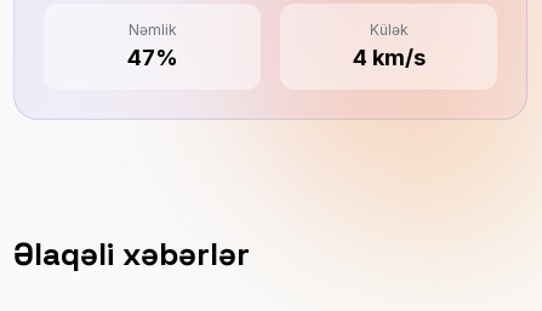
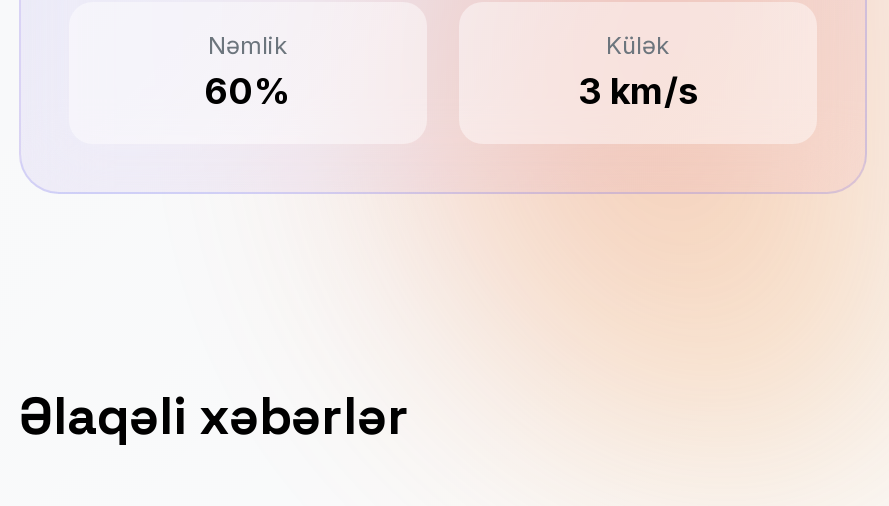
- 47%
+ 60%

- 4 km/s
+ 3 km/s
